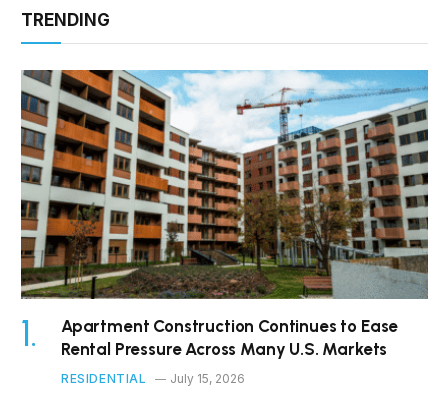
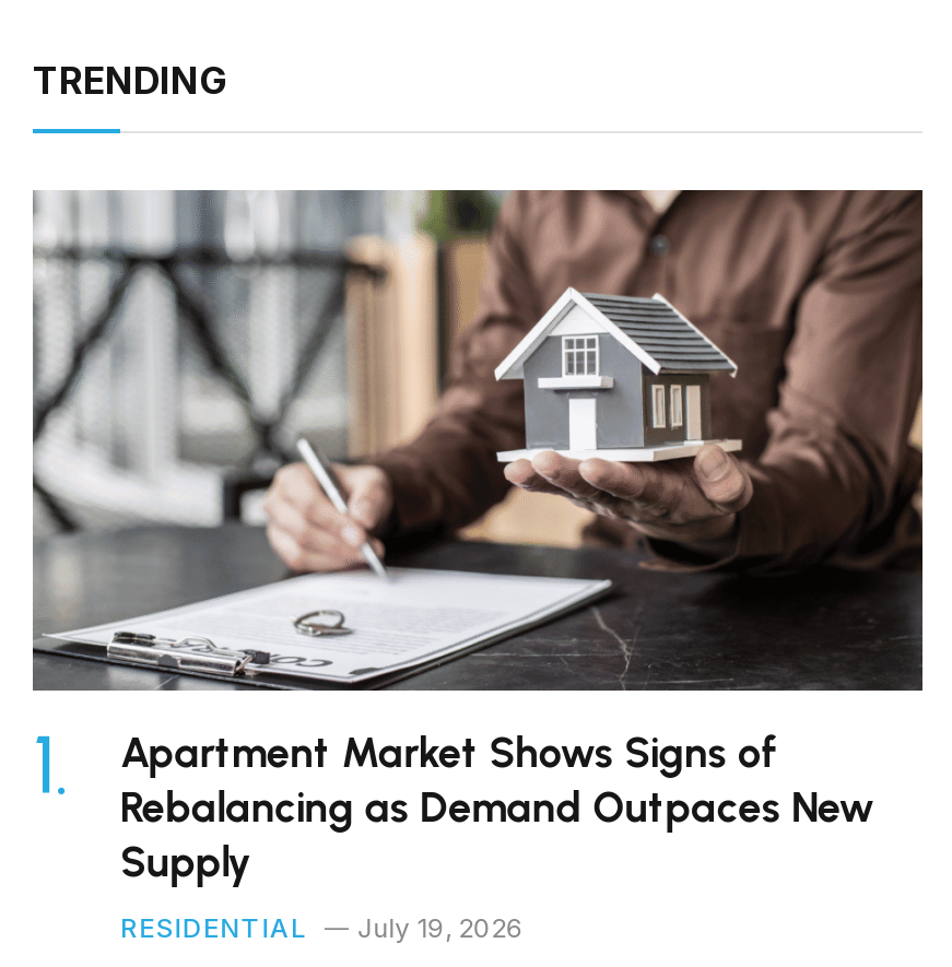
- [image]
- Apartment Construction Continues to Ease
- Rental Pressure Across Many U.S. Markets
+ [image]
+ Apartment Market Shows Signs of
+ Rebalancing as Demand Outpaces New
+ Supply

- RESIDENTIAL July 15, 2026
+ RESIDENTIAL July 19, 2026
